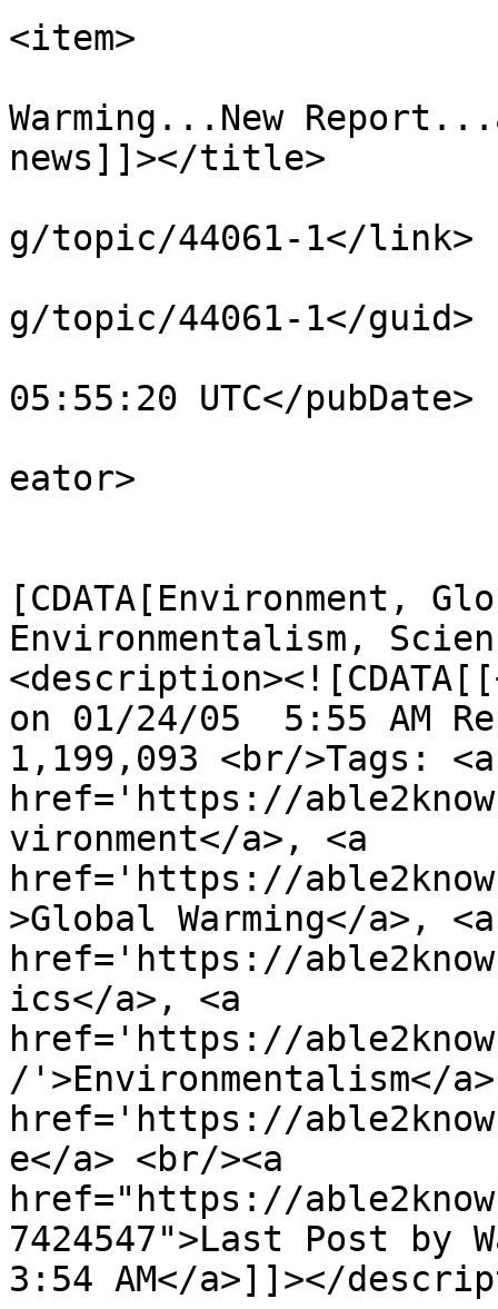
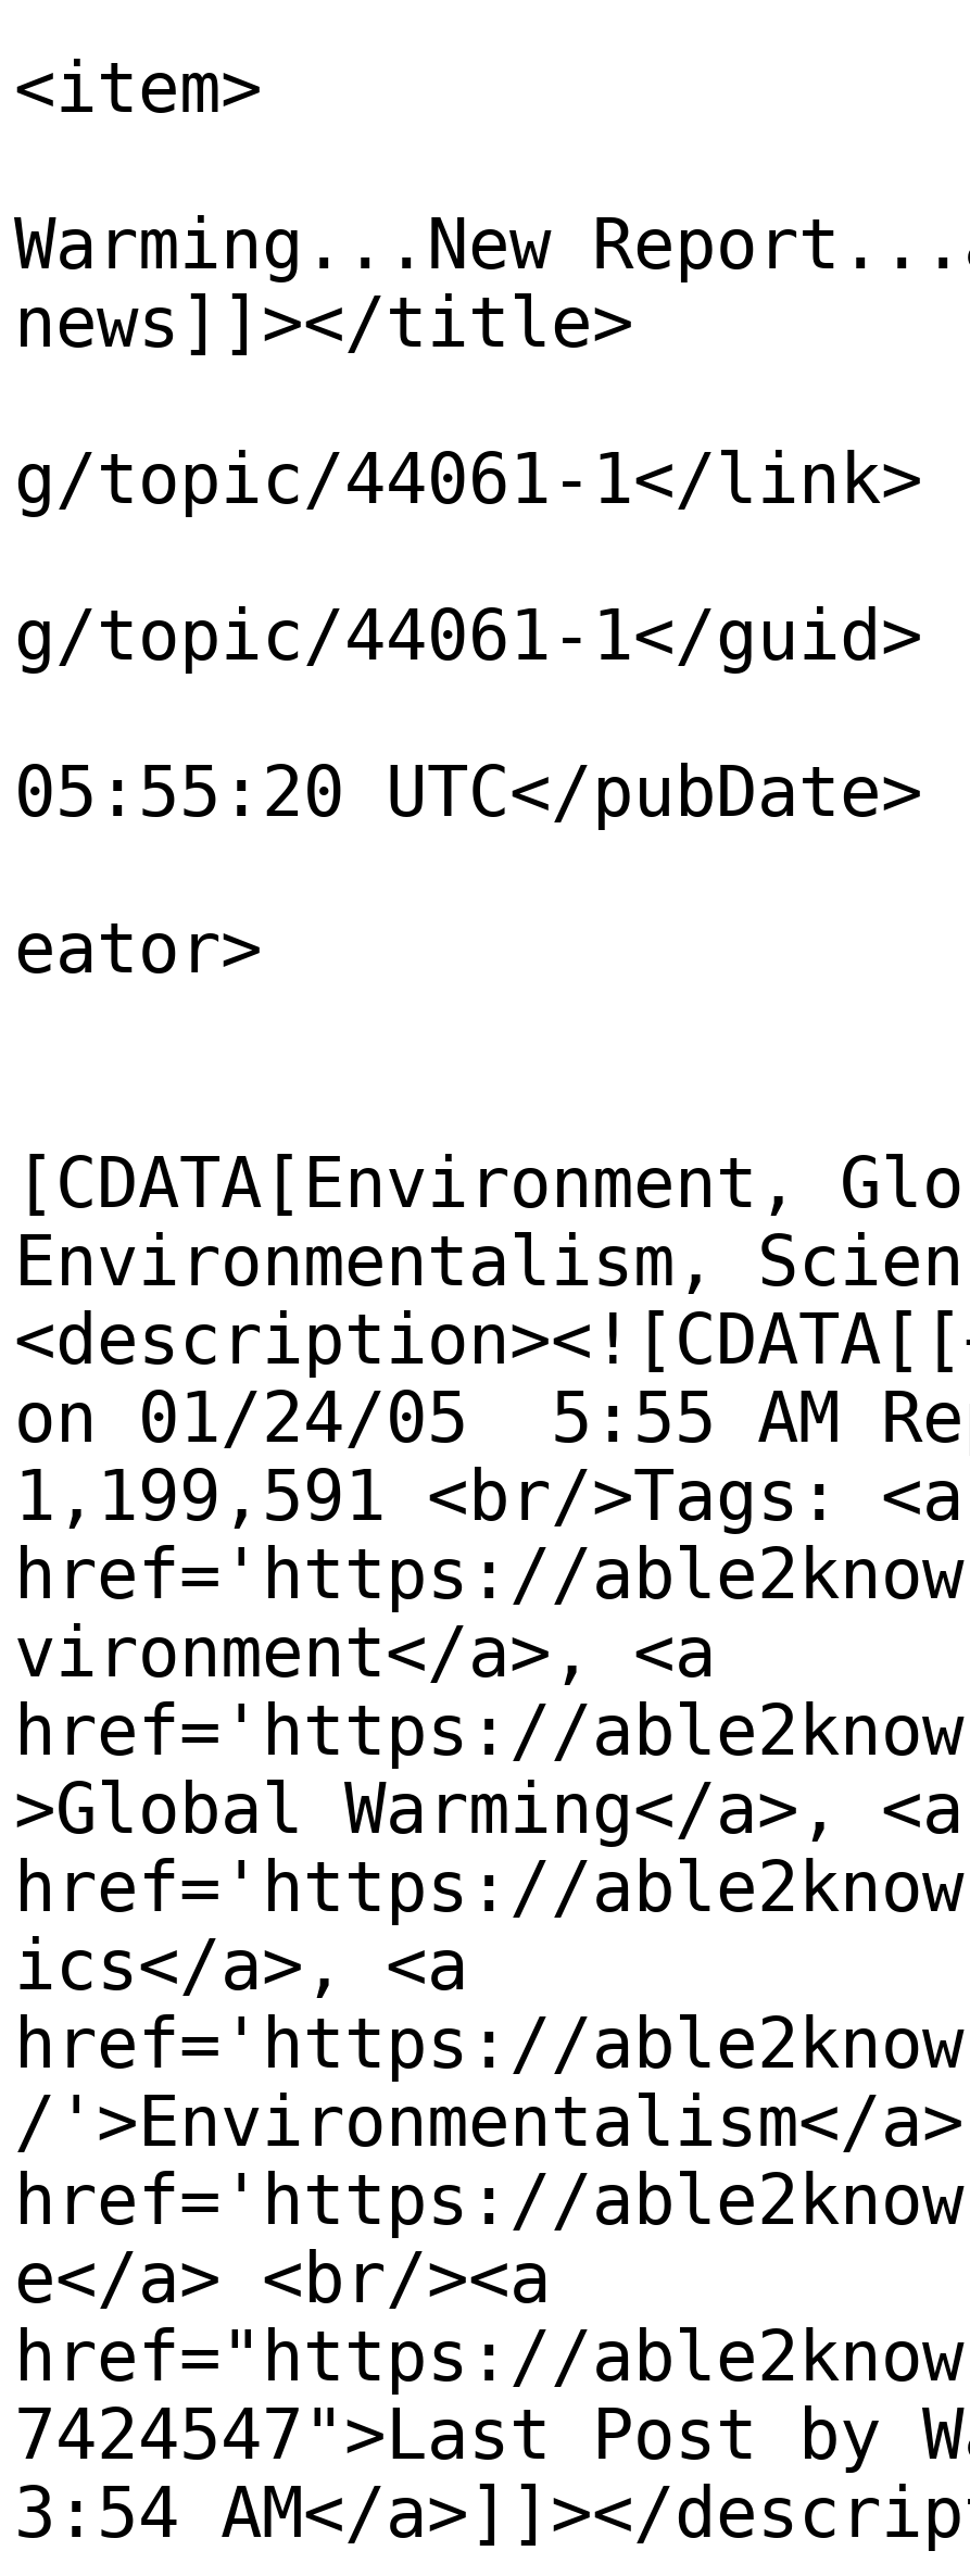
- 1,199,093 <br/>Tags: <a
+ 1,199,591 <br/>Tags: <a
